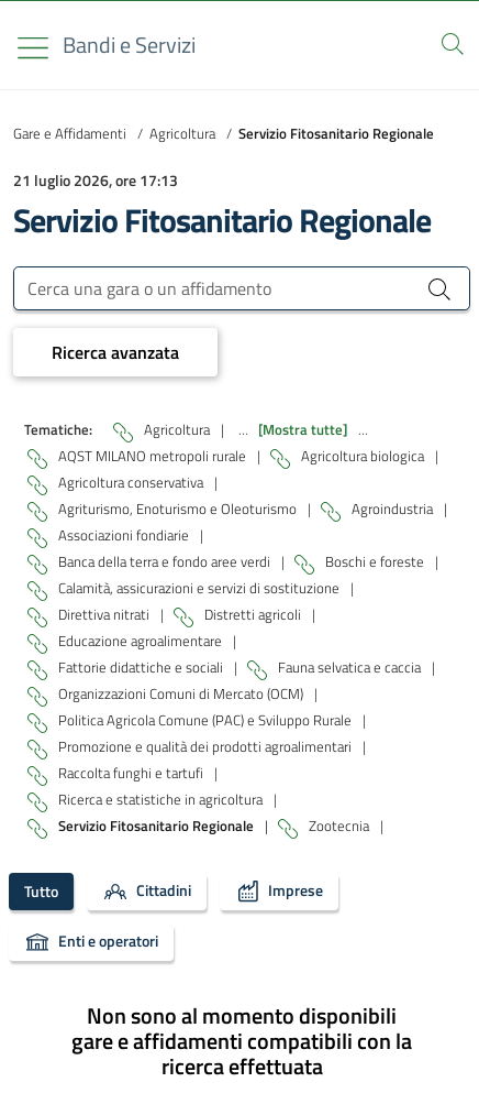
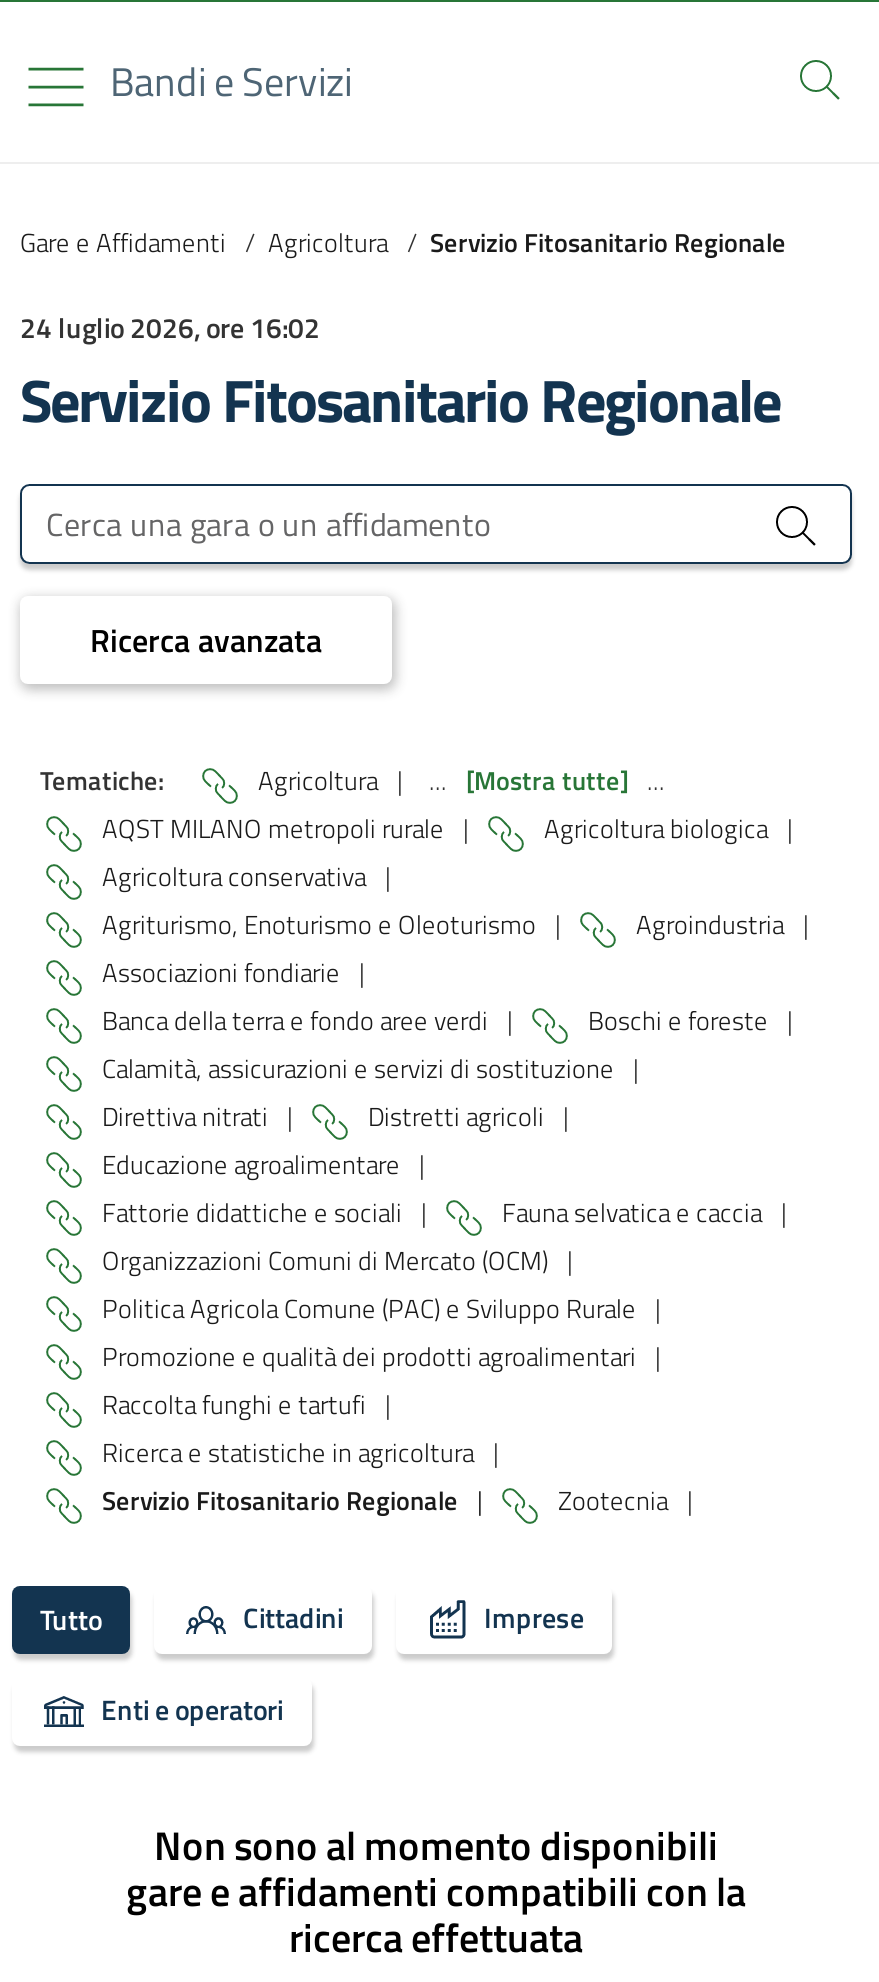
- 21 luglio 2026, ore 17:13
+ 24 luglio 2026, ore 16:02
